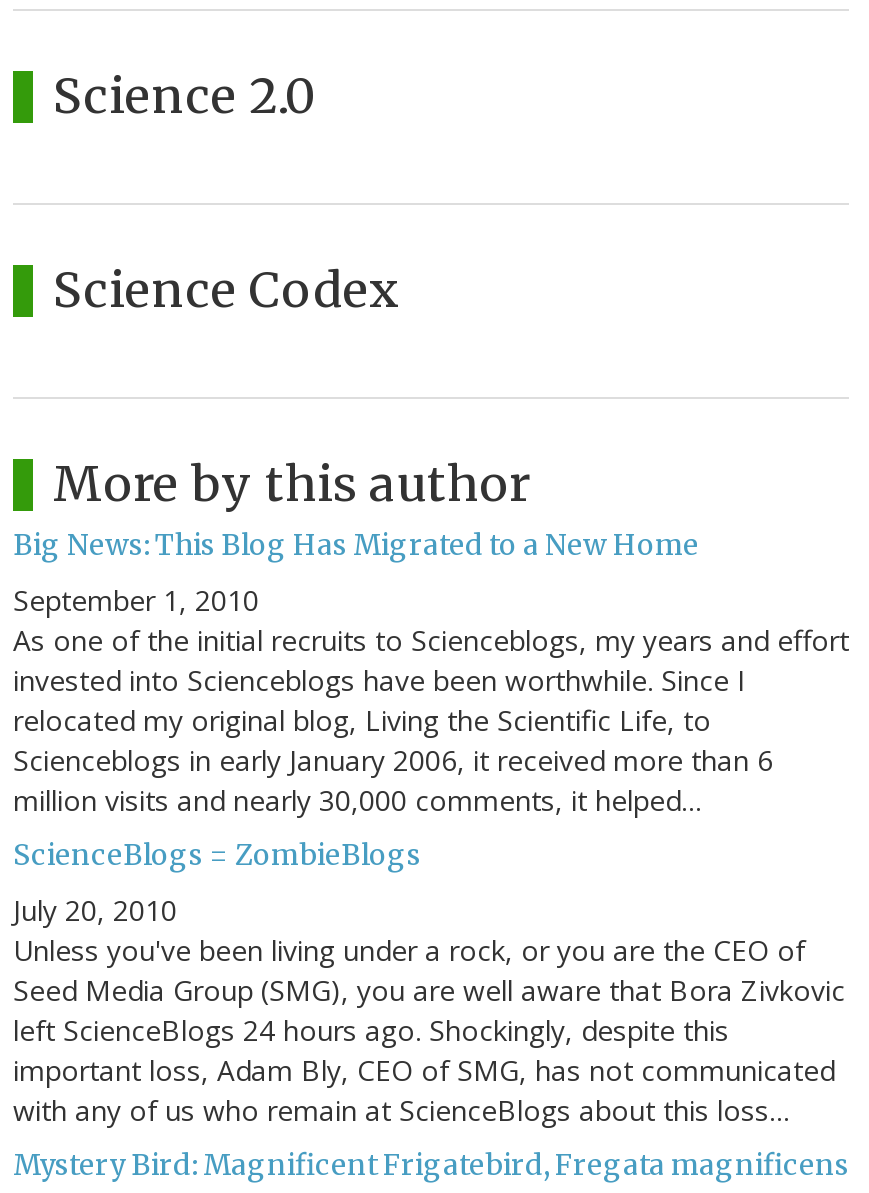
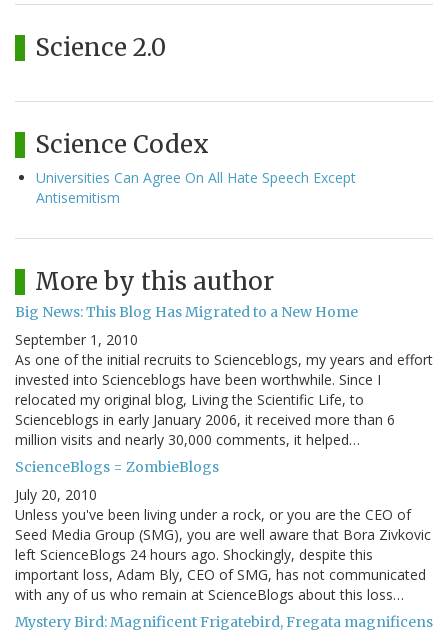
+ Universities Can Agree On All Hate Speech Except
+ Antisemitism
